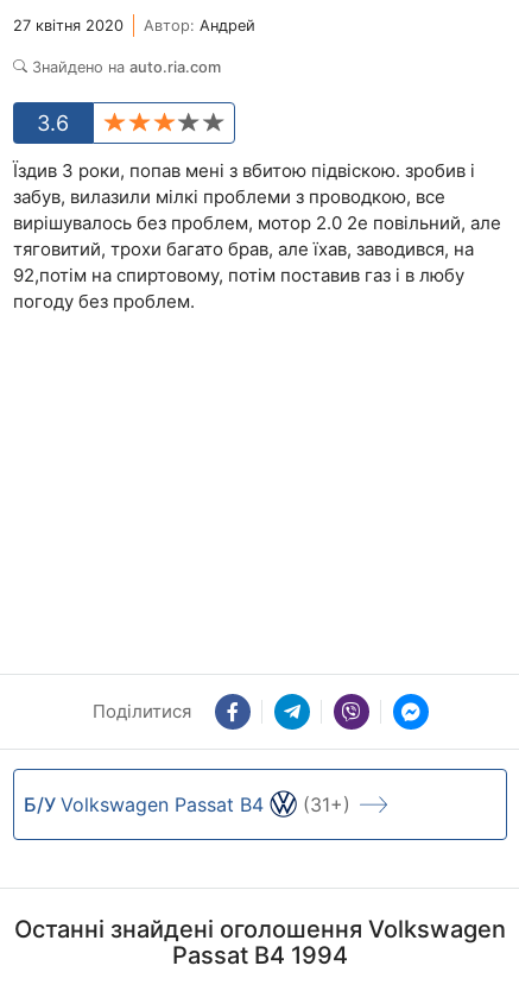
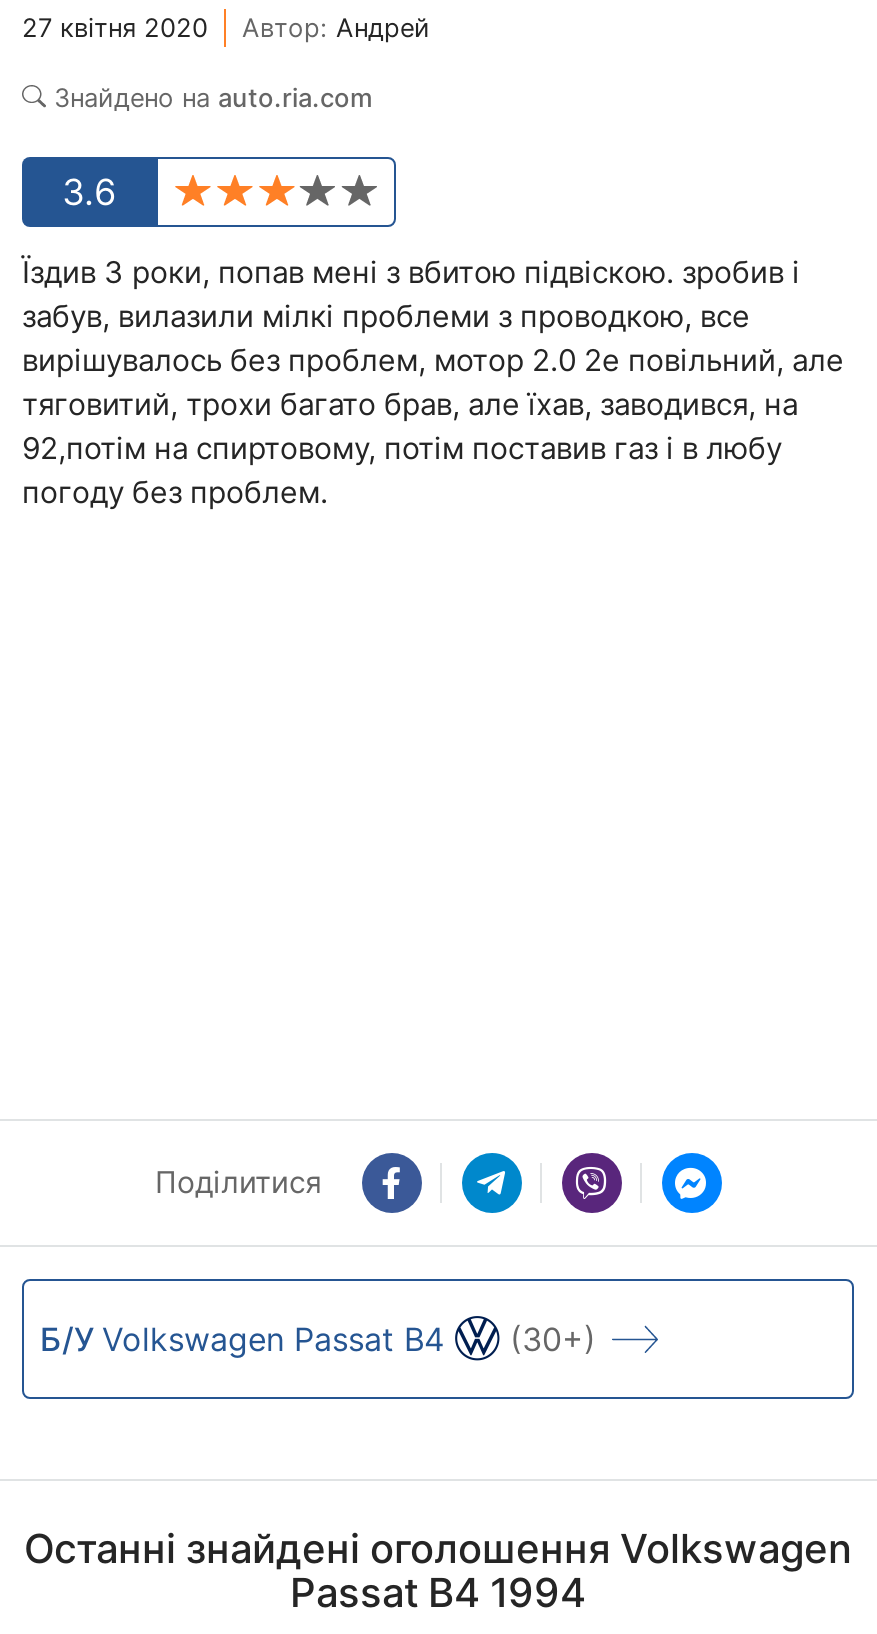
- Б/У Volkswagen Passat B4 (31+)
+ Б/У Volkswagen Passat B4 (30+)
